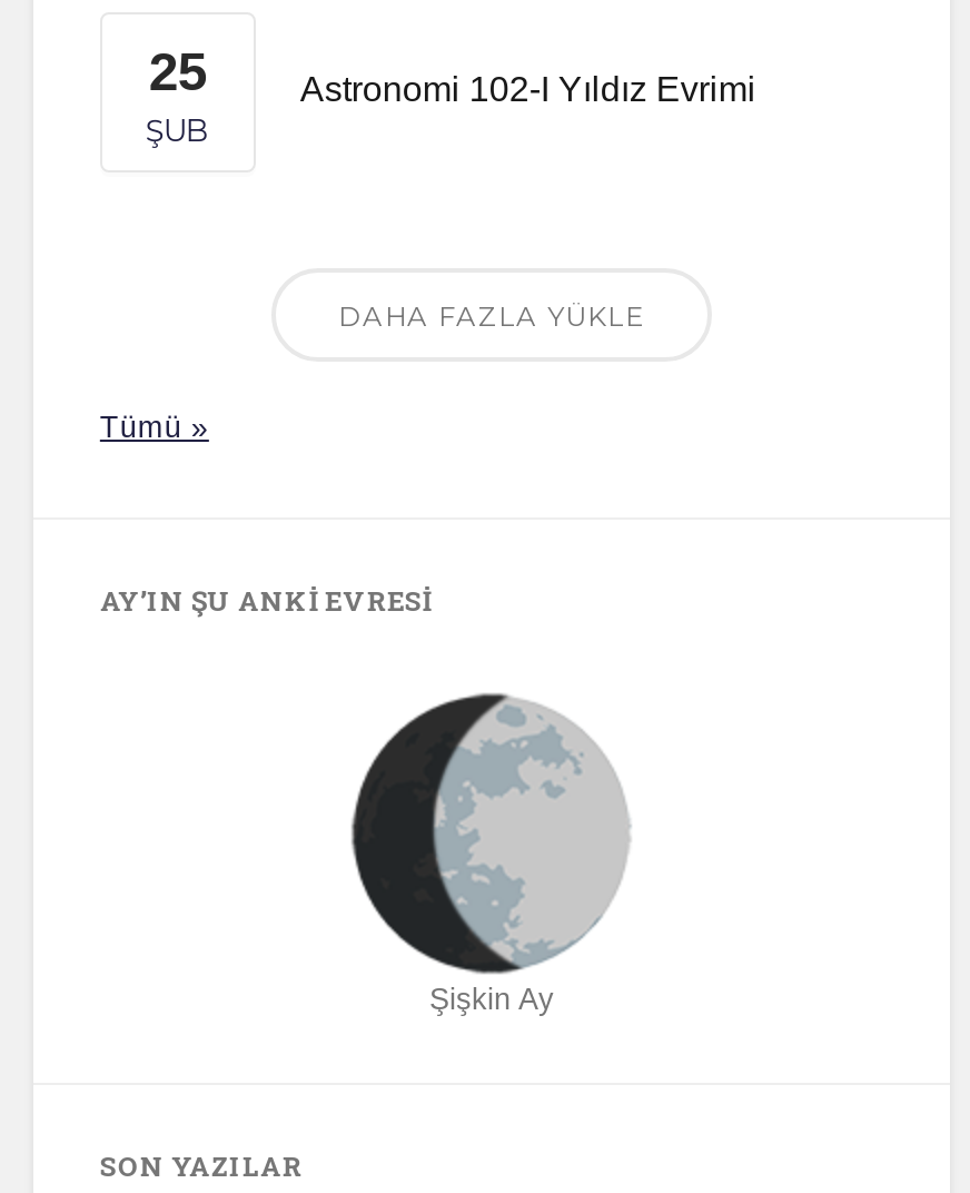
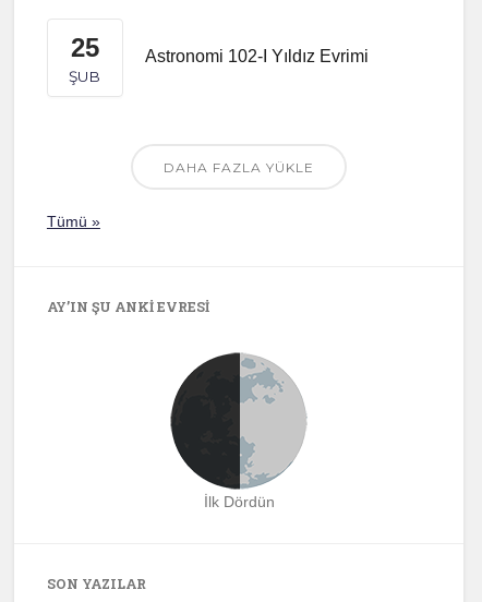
- [image]
- Şişkin Ay
+ [image]
+ İlk Dördün
